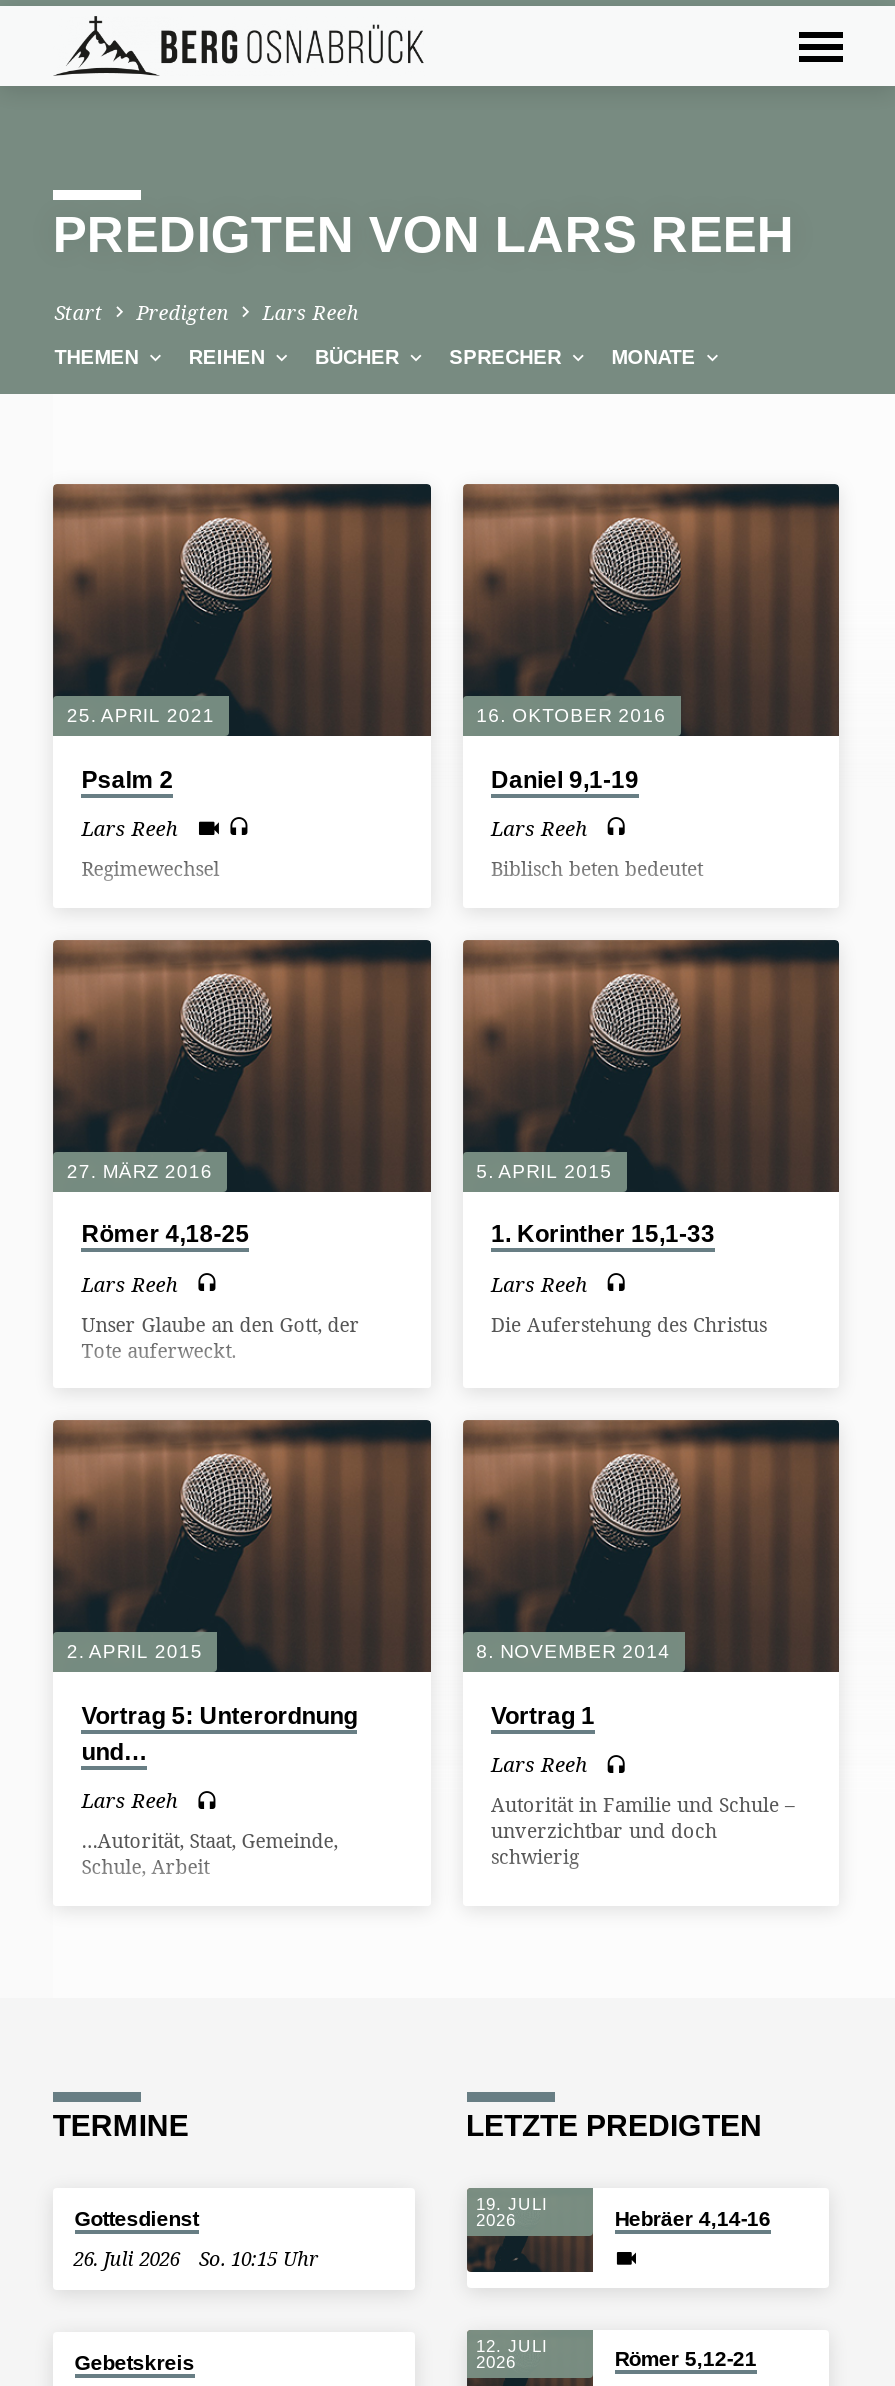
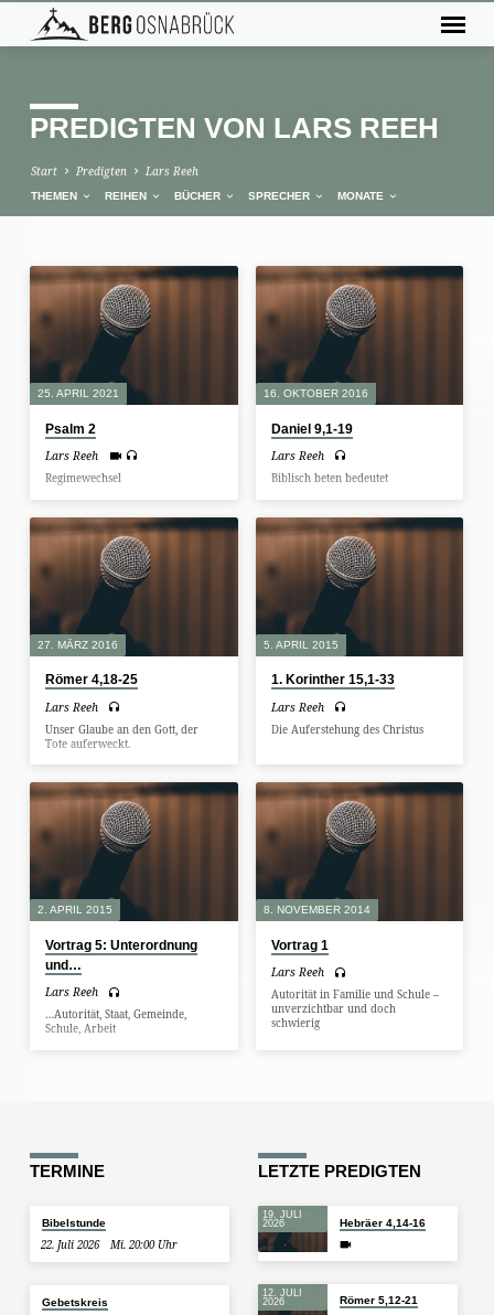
- Gottesdienst
+ Bibelstunde

- 26. Juli 2026
- So. 10:15 Uhr
+ 22. Juli 2026
+ Mi. 20:00 Uhr
